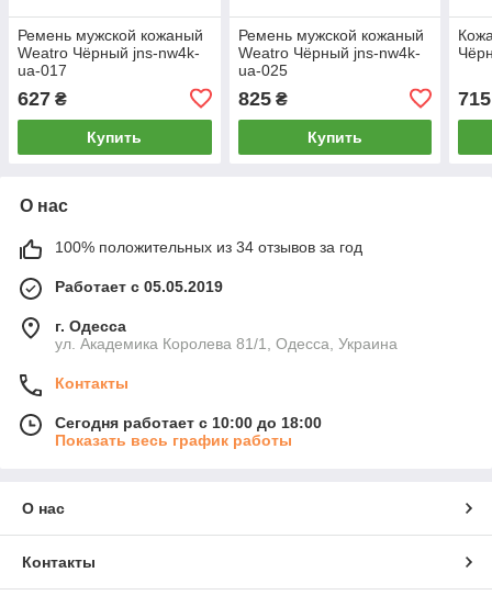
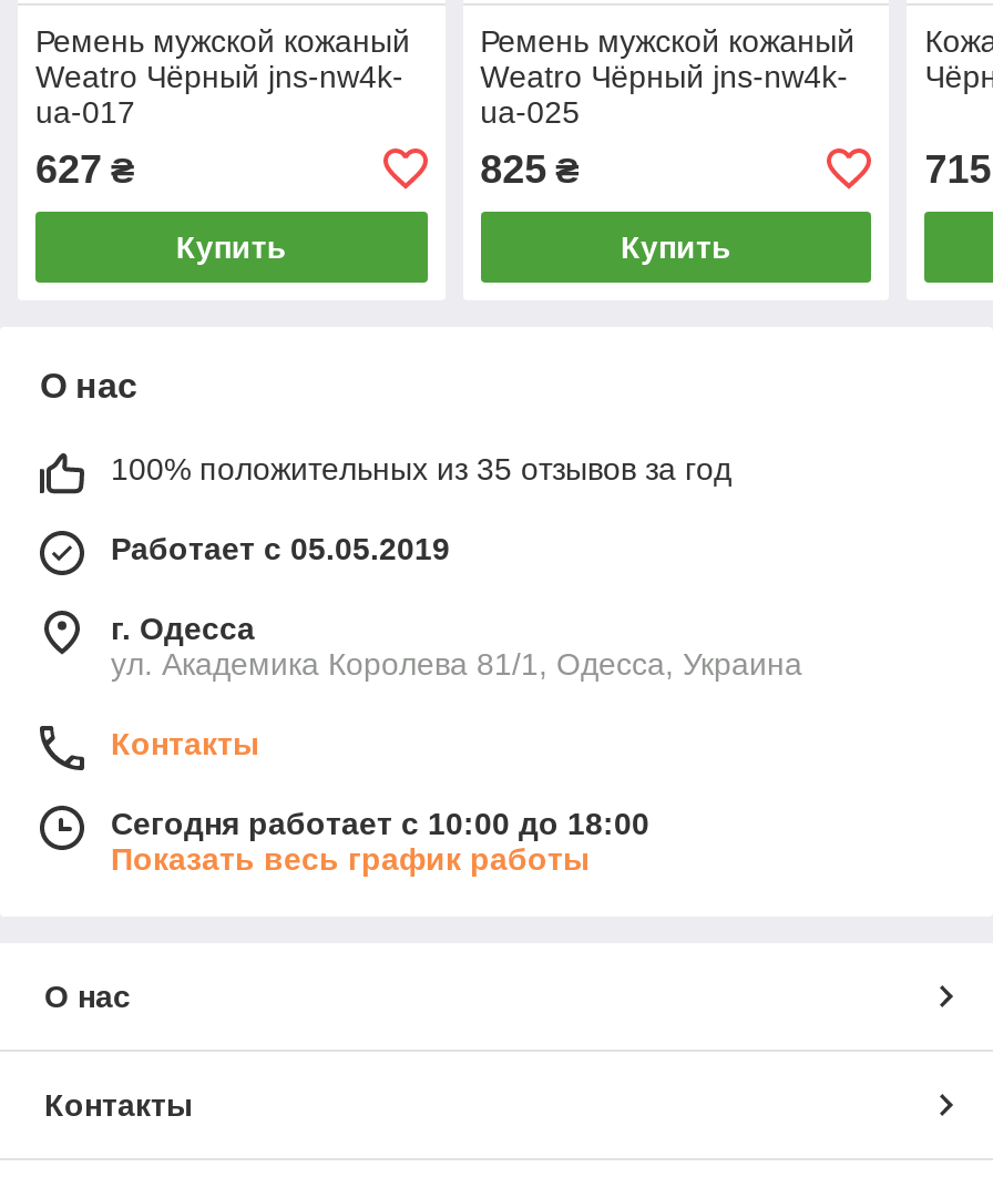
- 100% положительных из 34 отзывов за год
+ 100% положительных из 35 отзывов за год
